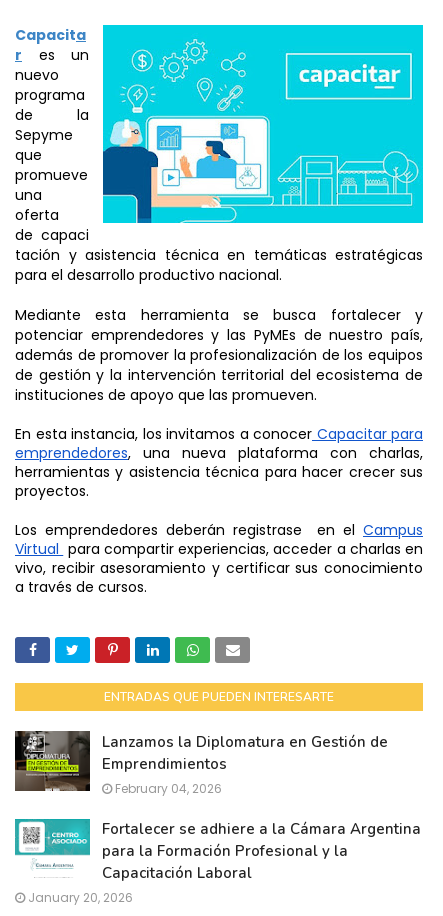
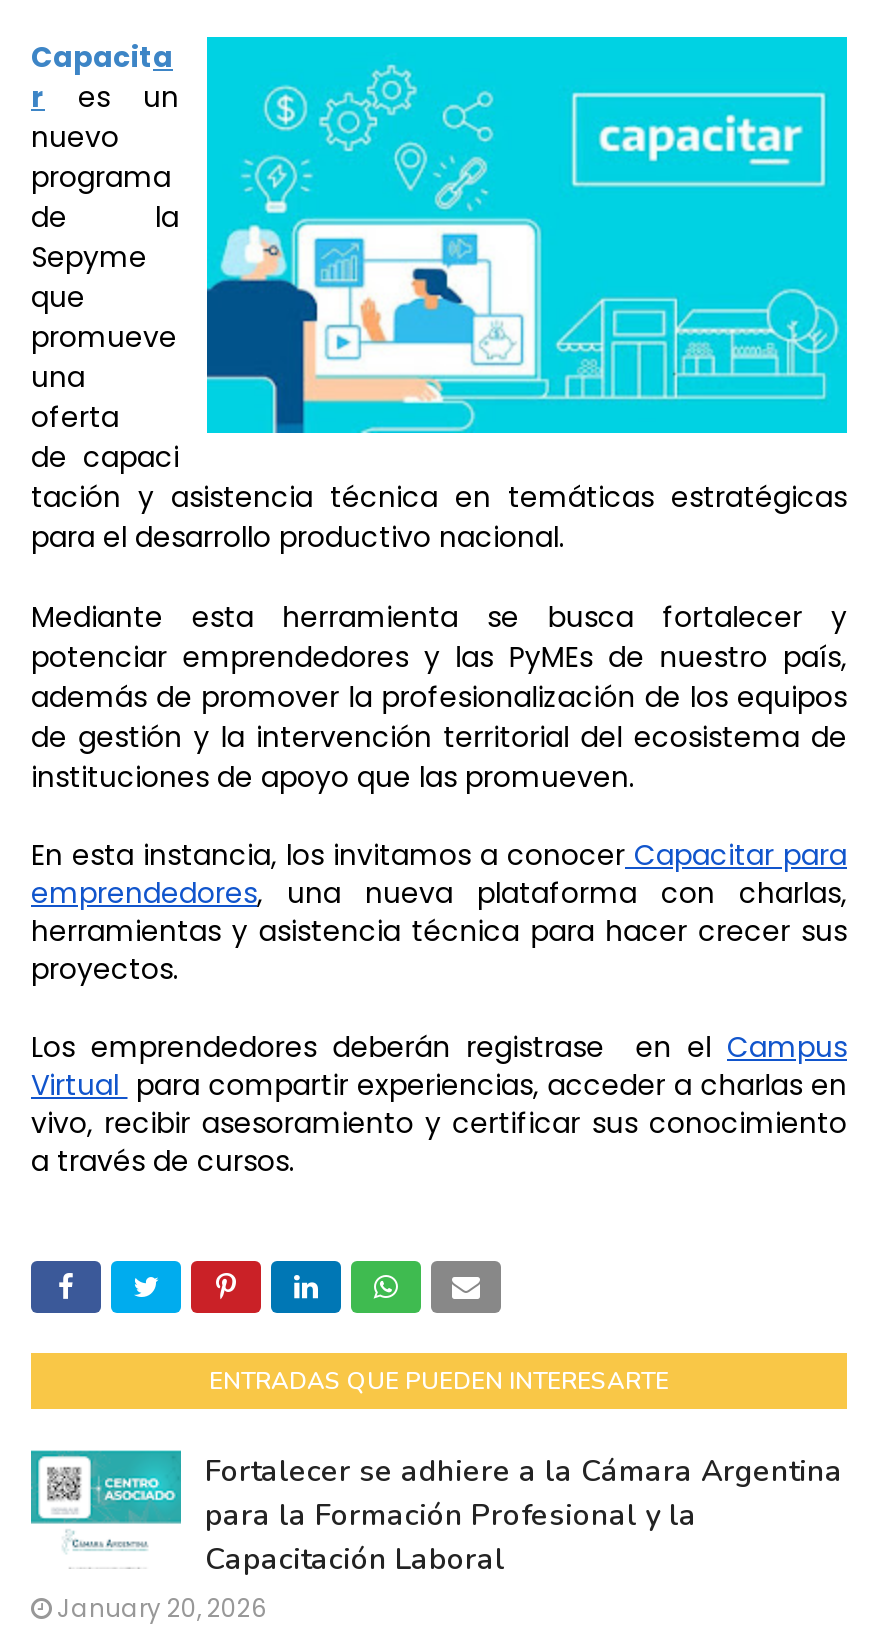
- [image]
- Lanzamos la Diplomatura en Gestión de
- Emprendimientos
- February 04, 2026
